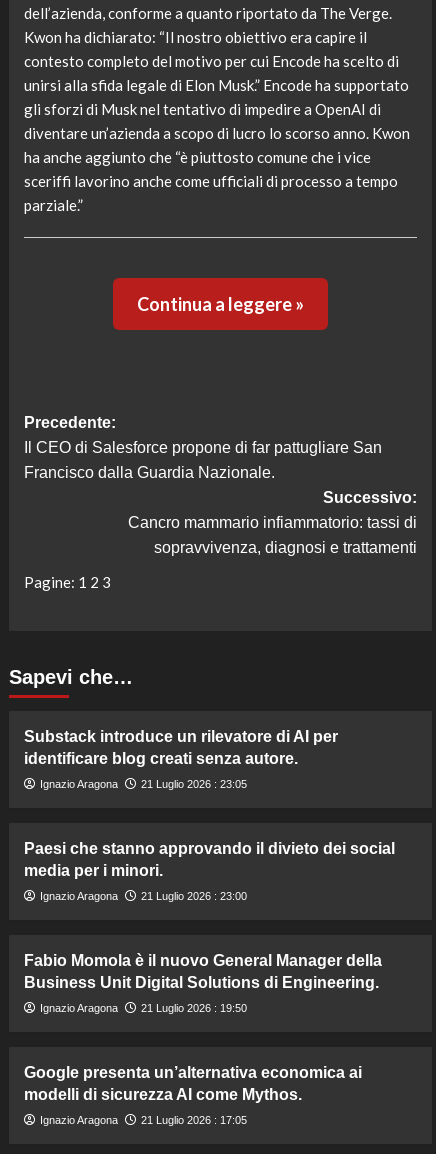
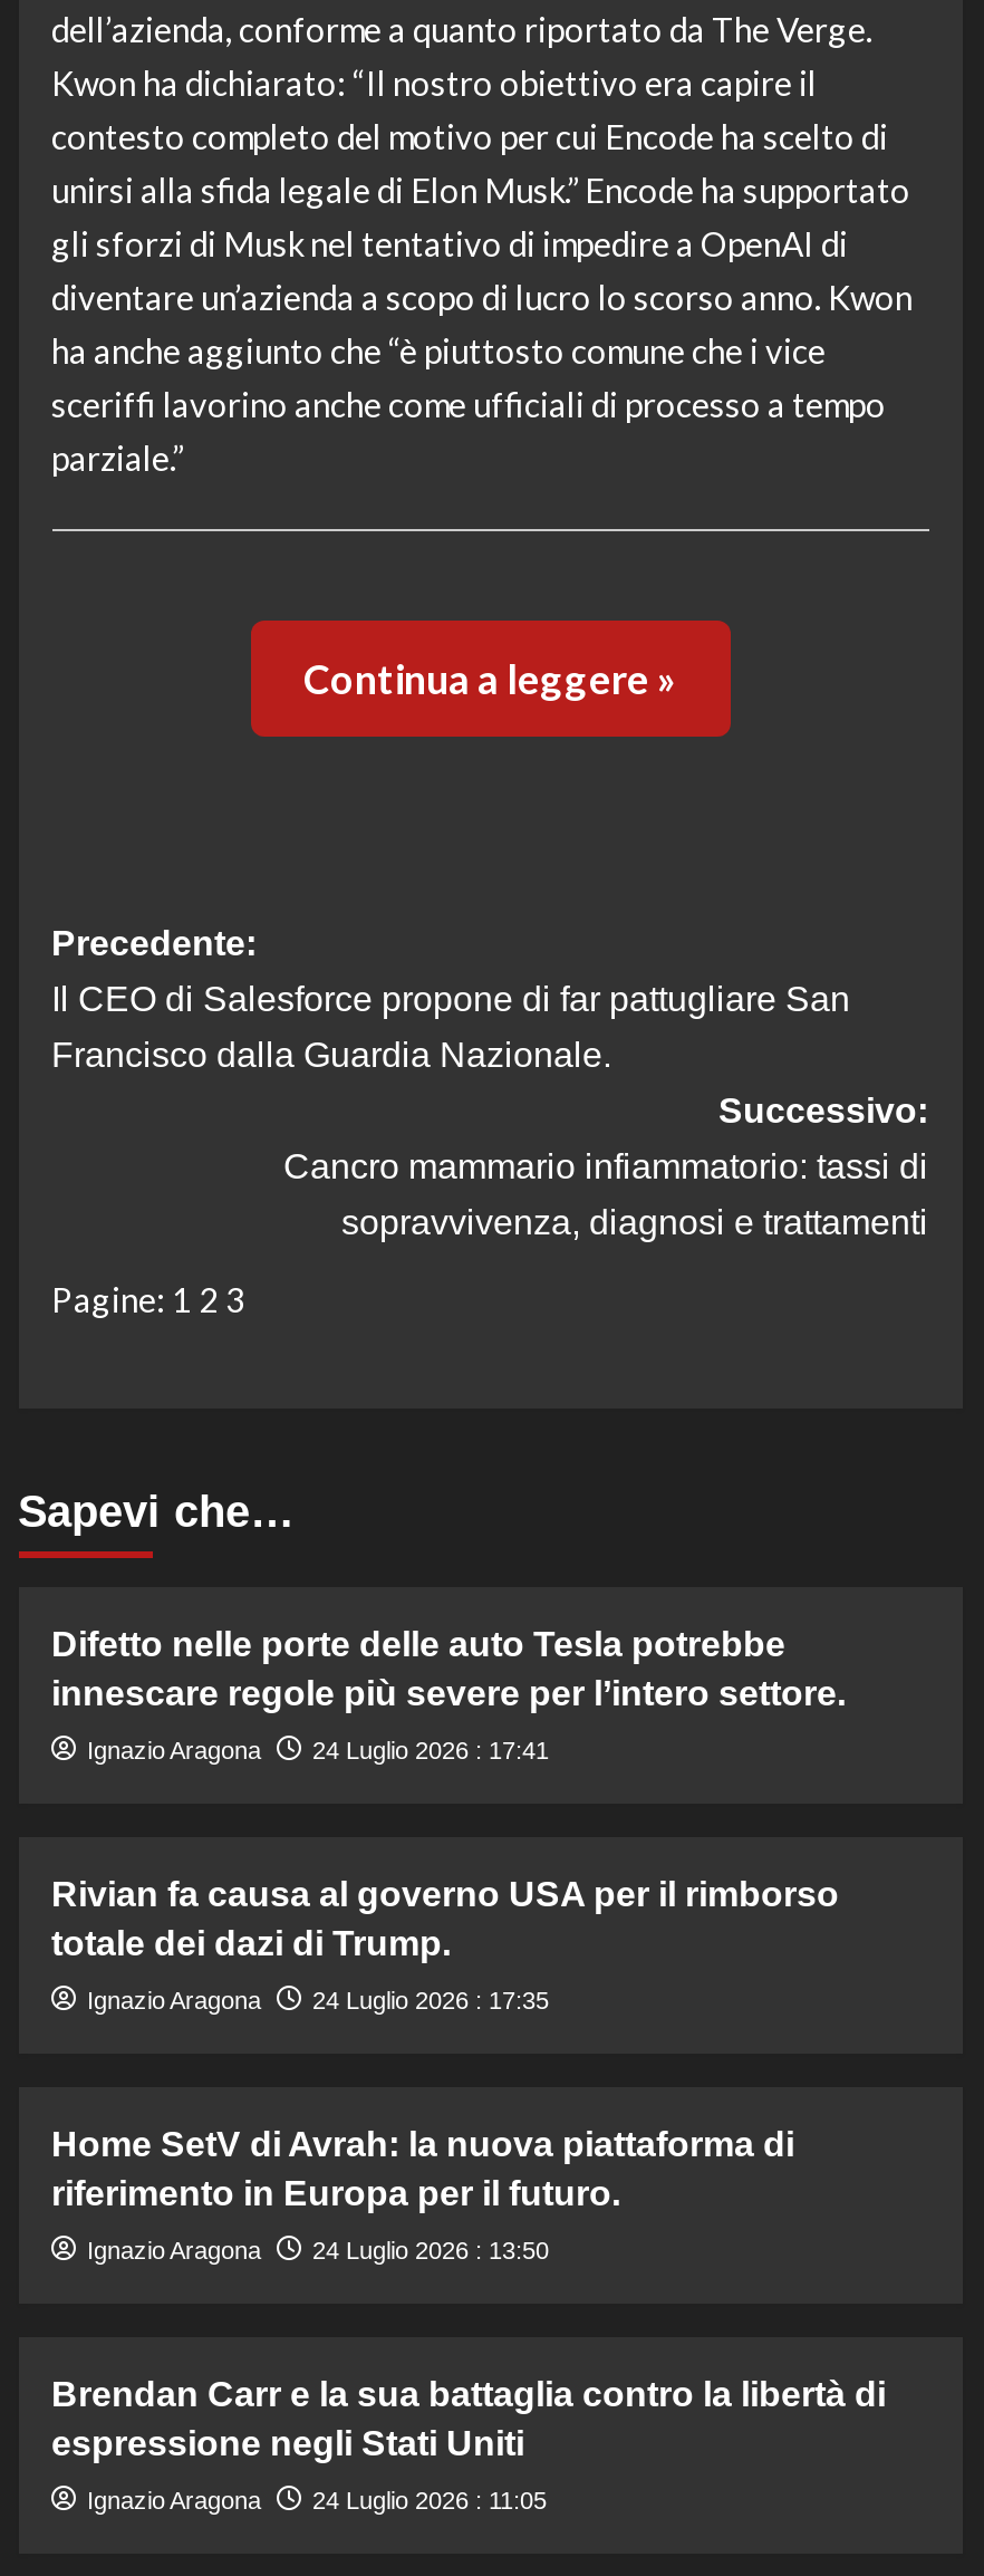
- Substack introduce un rilevatore di AI per
- identificare blog creati senza autore.
+ Difetto nelle porte delle auto Tesla potrebbe
+ innescare regole più severe per l’intero settore.

- Ignazio Aragona 21 Luglio 2026 : 23:05
+ Ignazio Aragona 24 Luglio 2026 : 17:41

- Paesi che stanno approvando il divieto dei social
- media per i minori.
+ Rivian fa causa al governo USA per il rimborso
+ totale dei dazi di Trump.

- Ignazio Aragona 21 Luglio 2026 : 23:00
+ Ignazio Aragona 24 Luglio 2026 : 17:35

- Fabio Momola è il nuovo General Manager della
- Business Unit Digital Solutions di Engineering.
+ Home SetV di Avrah: la nuova piattaforma di
+ riferimento in Europa per il futuro.

- Ignazio Aragona 21 Luglio 2026 : 19:50
+ Ignazio Aragona 24 Luglio 2026 : 13:50

- Google presenta un’alternativa economica ai
- modelli di sicurezza AI come Mythos.
+ Brendan Carr e la sua battaglia contro la libertà di
+ espressione negli Stati Uniti

- Ignazio Aragona 21 Luglio 2026 : 17:05
+ Ignazio Aragona 24 Luglio 2026 : 11:05
